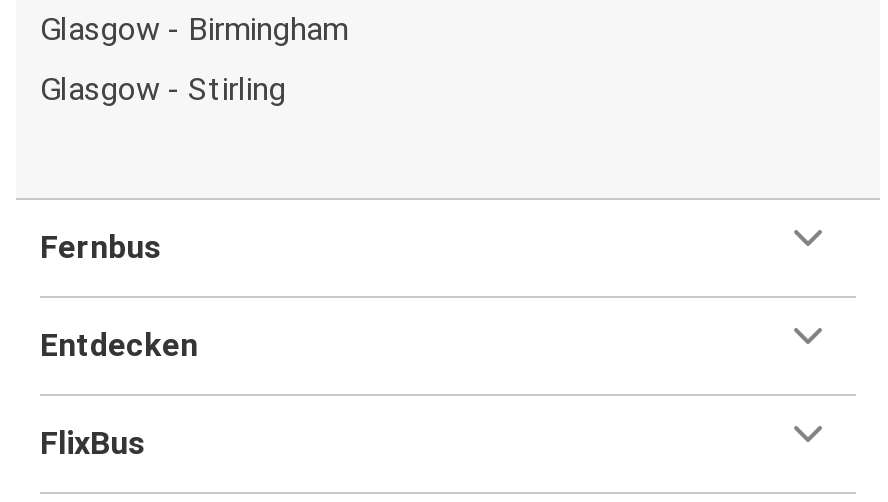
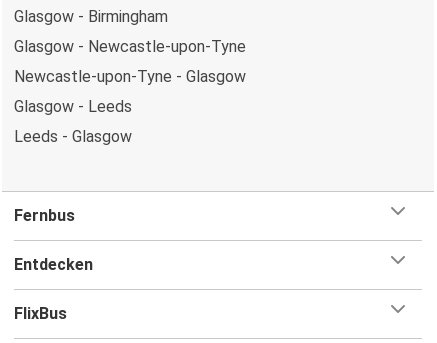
- Glasgow - Stirling
+ Glasgow - Newcastle-upon-Tyne
+ Newcastle-upon-Tyne - Glasgow
+ Glasgow - Leeds
+ Leeds - Glasgow
